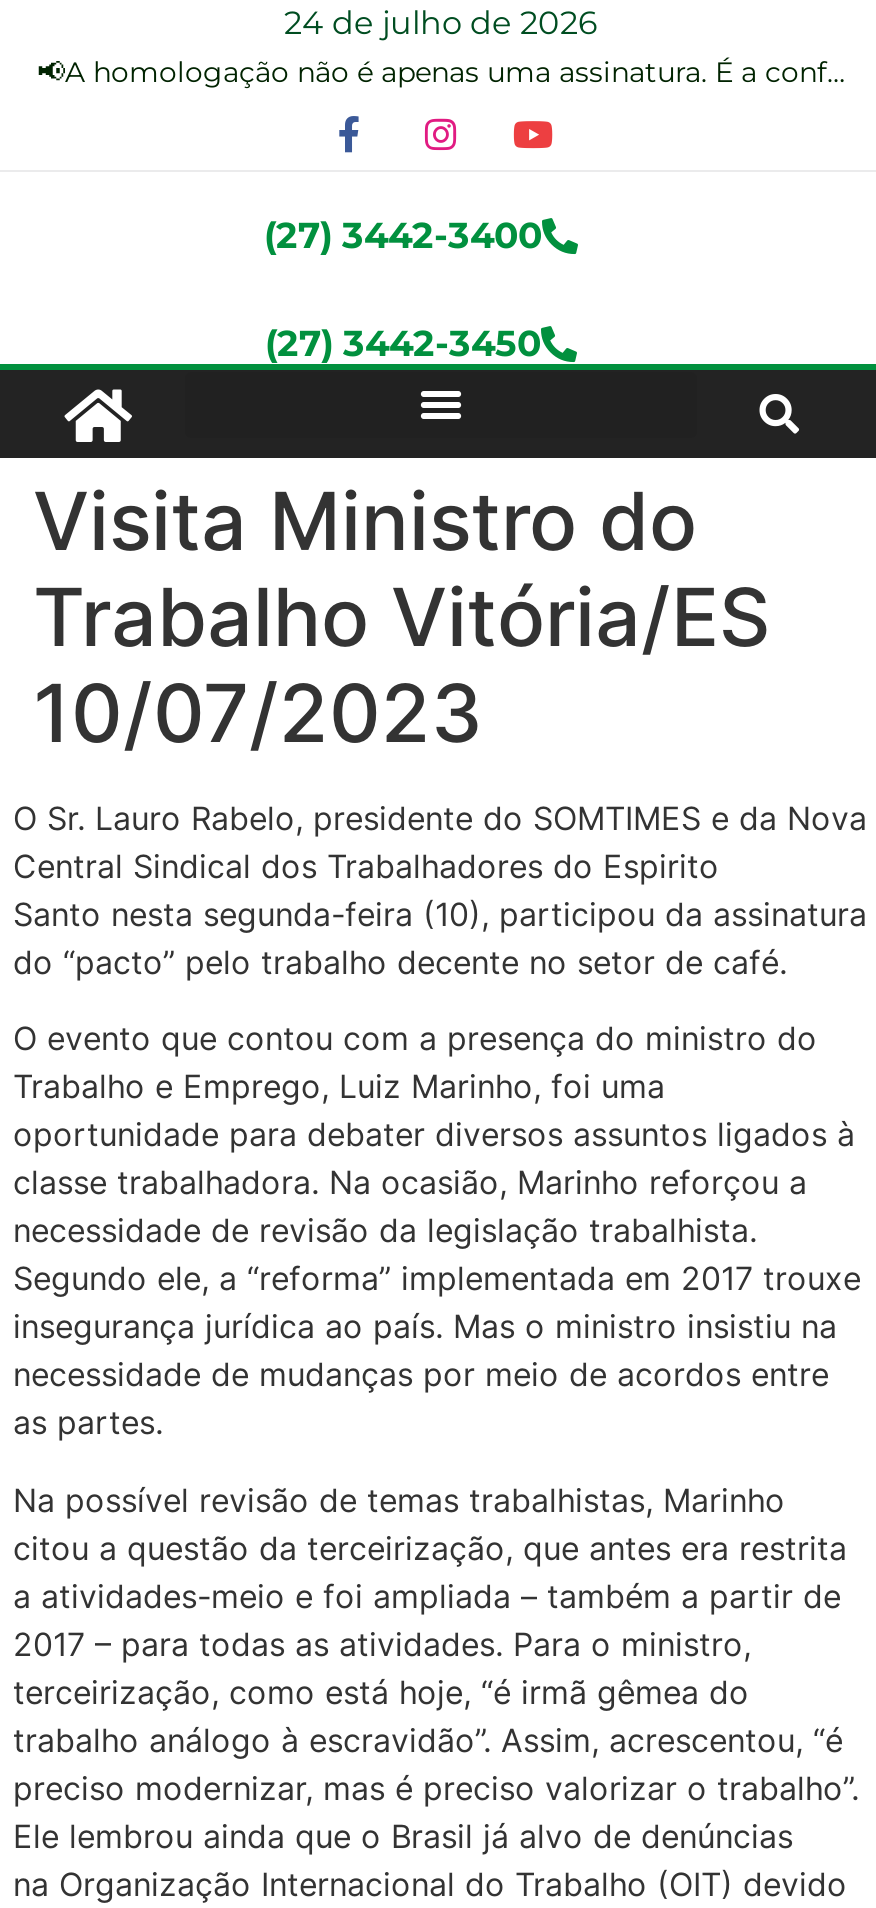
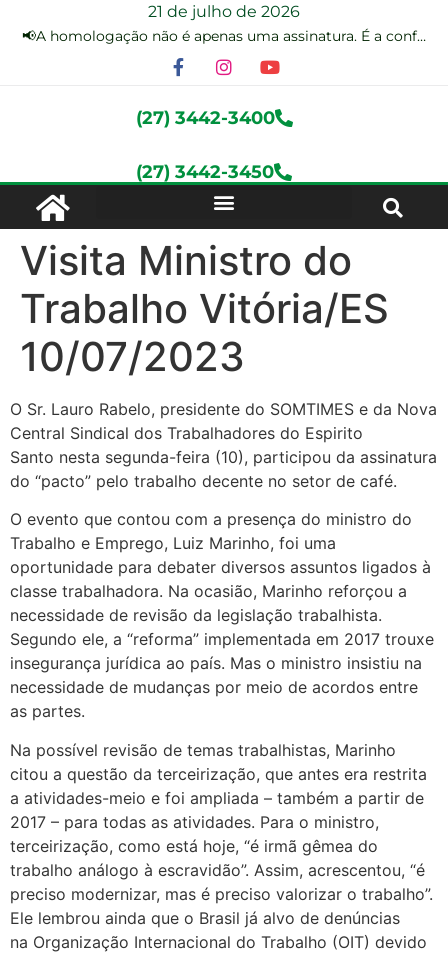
- 24 de julho de 2026
+ 21 de julho de 2026
